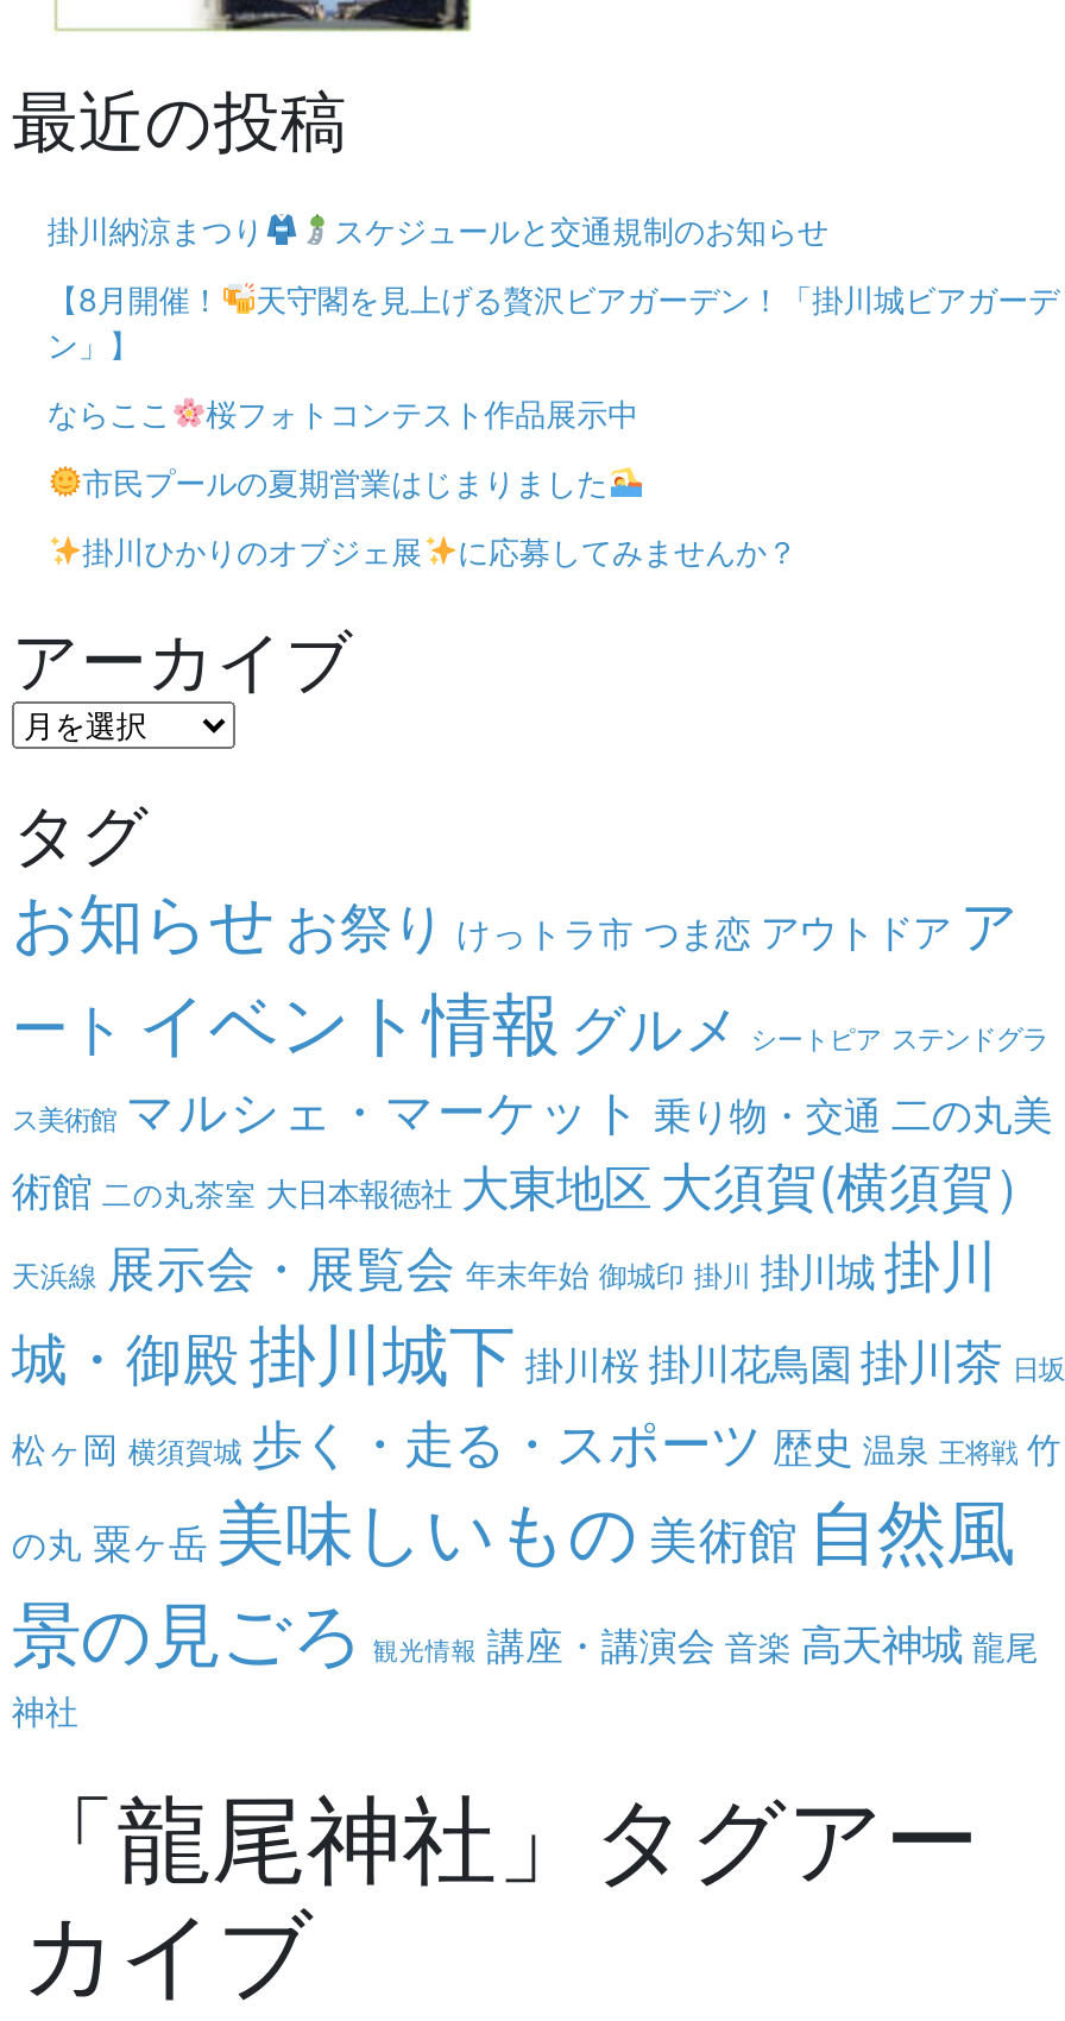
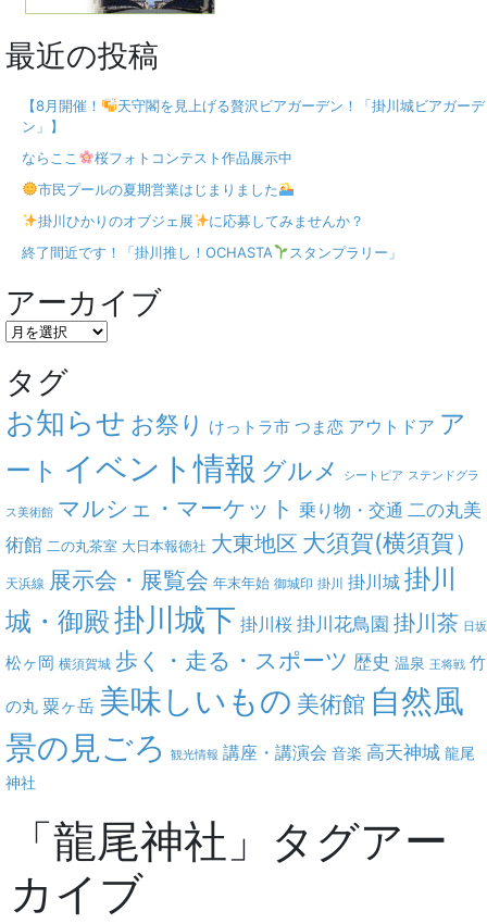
- 掛川納涼まつり
- スケジュールと交通規制のお知らせ

moved up: 【8月開催！ | 天守閣を見上げる贅沢ビアガーデン！「掛川城ビアガーデ | ン」】 | 桜フォトコンテスト作品展示中 | 市民プールの夏期営業はじまりました | 掛川ひかりのオブジェ展 | に応募してみませんか？

+ 終了間近です！「掛川推し！OCHASTA
+ スタンプラリー」
